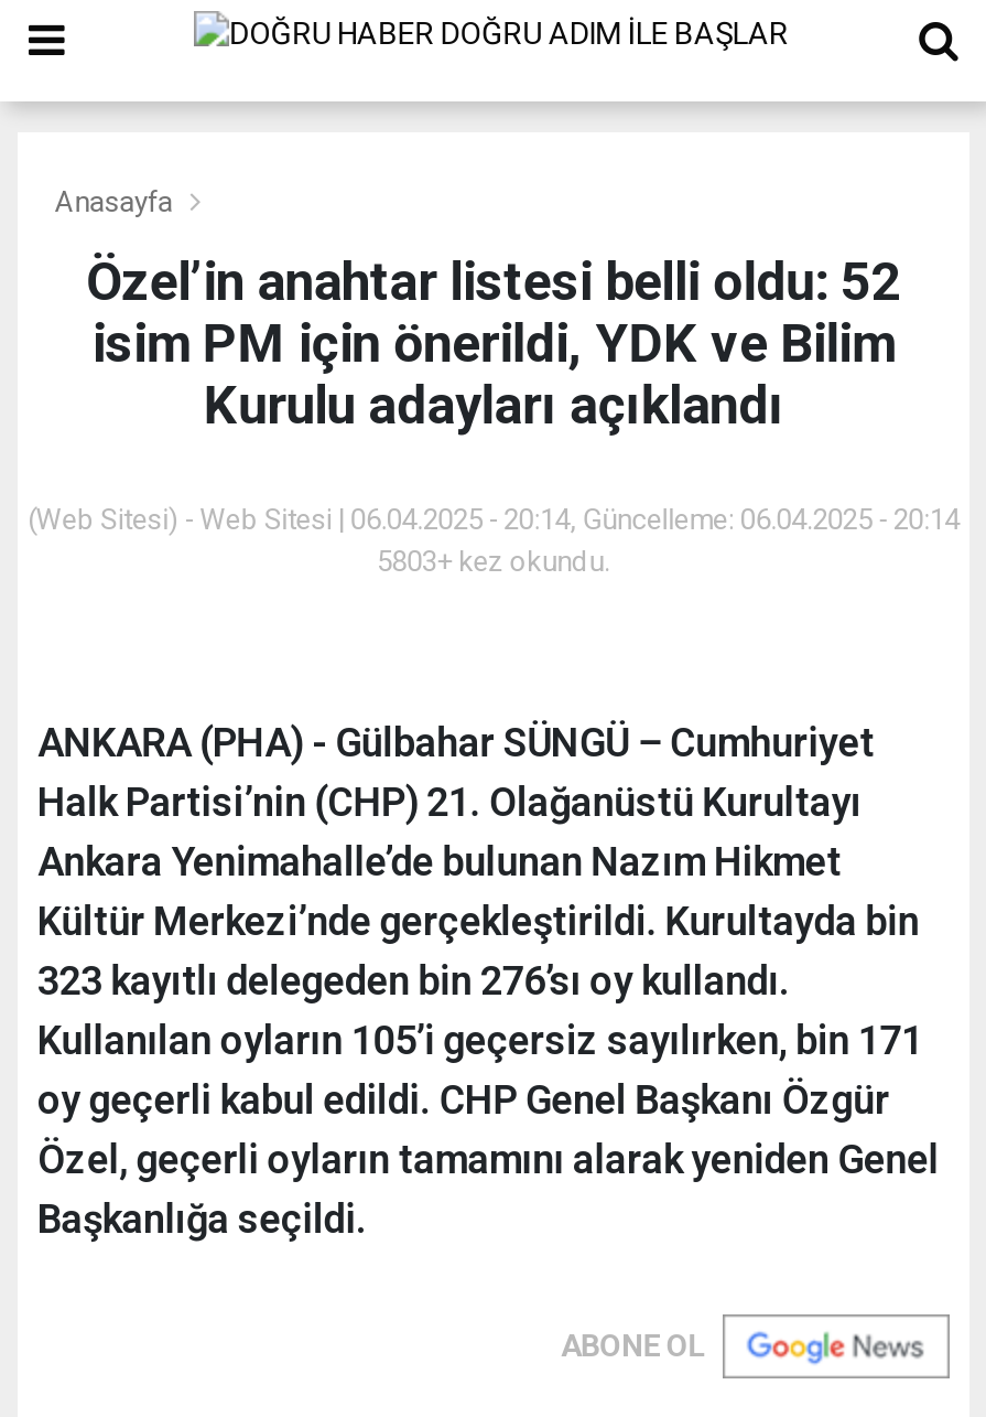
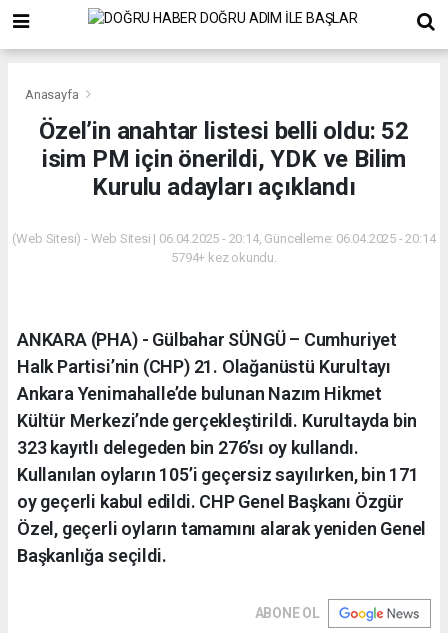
- 5803+ kez okundu.
+ 5794+ kez okundu.
